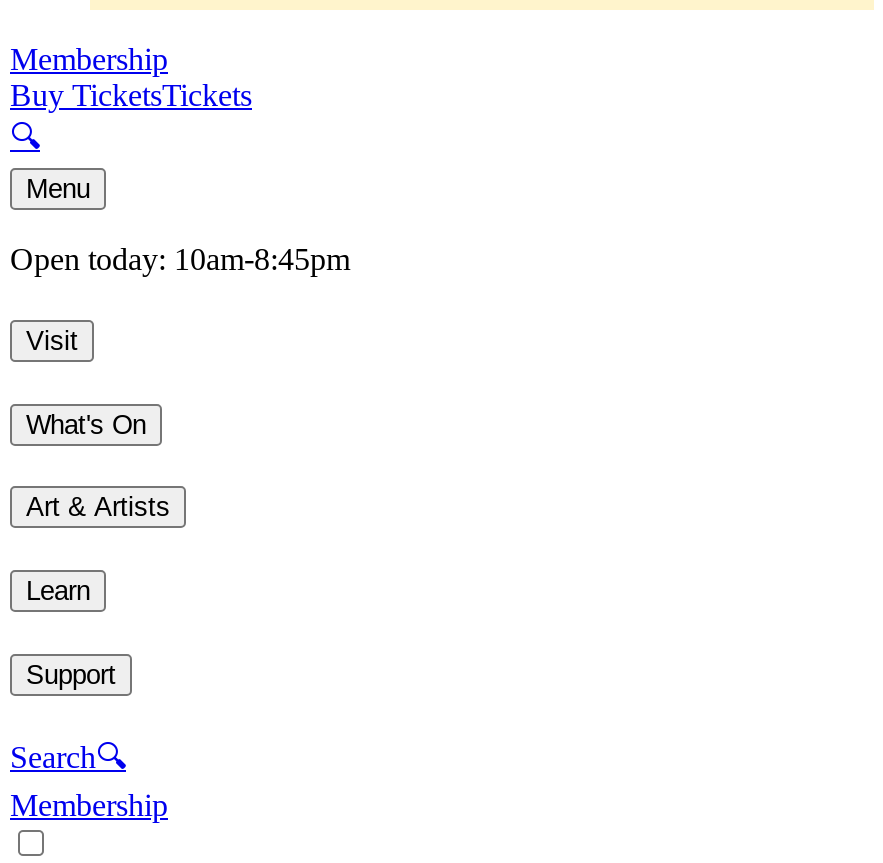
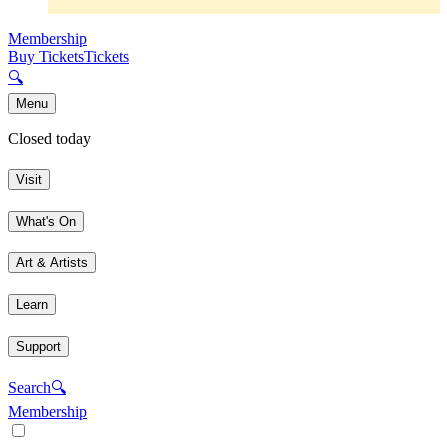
- Open today: 10am-8:45pm
+ Closed today
